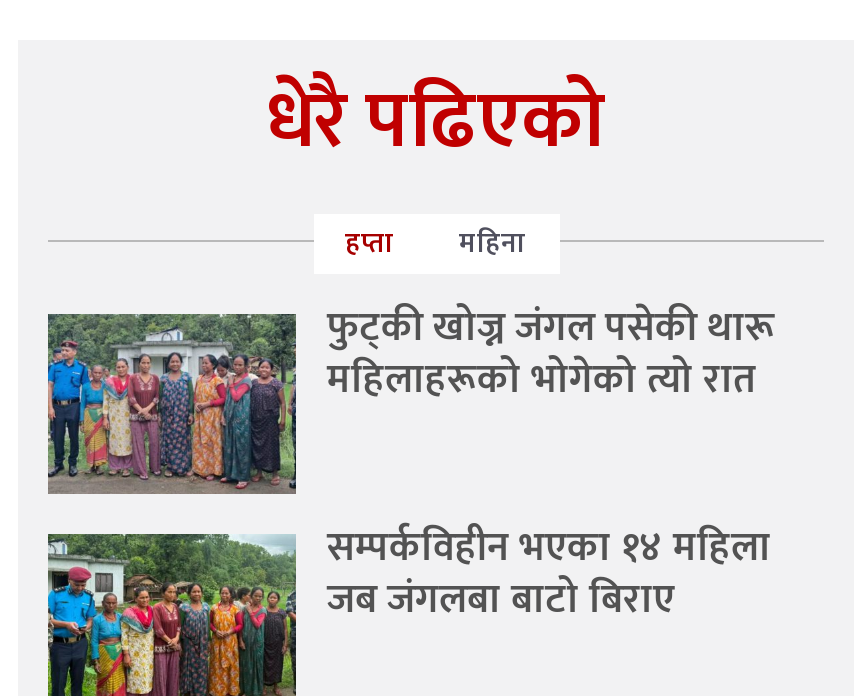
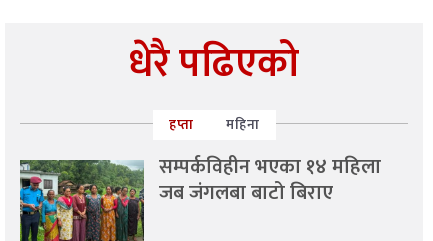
- [image]
- फुट्की खोज्न जंगल पसेकी थारू
- महिलाहरूको भोगेको त्यो रात
